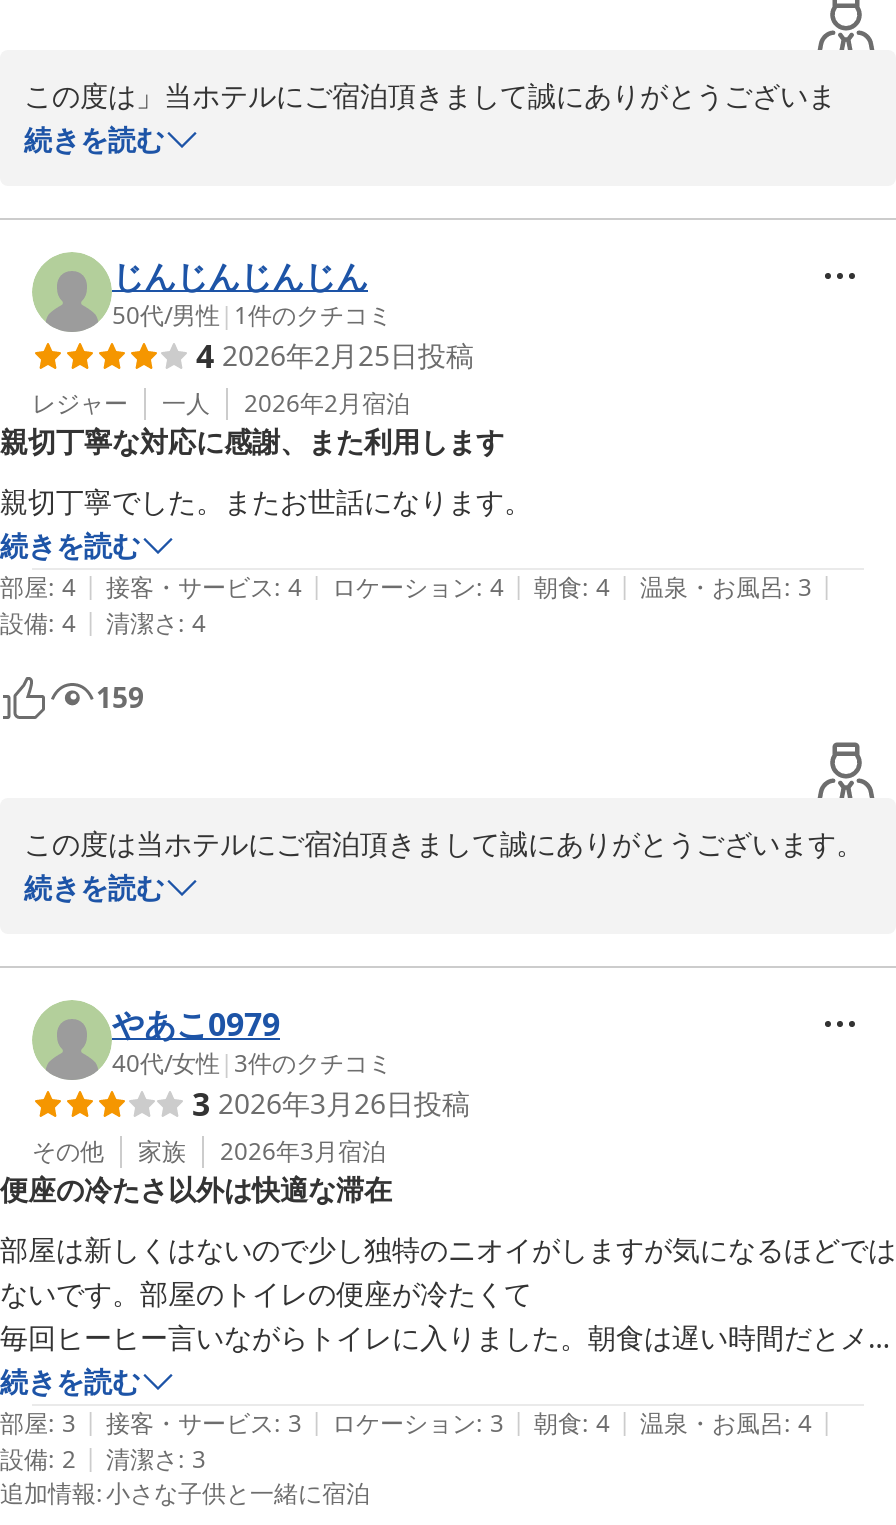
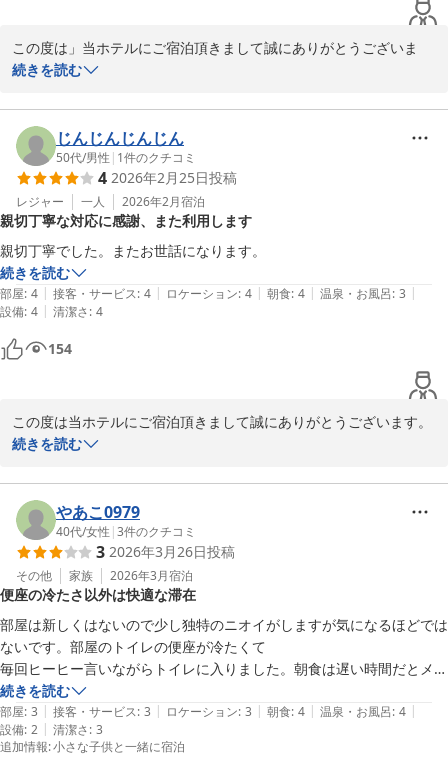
- 159
+ 154
